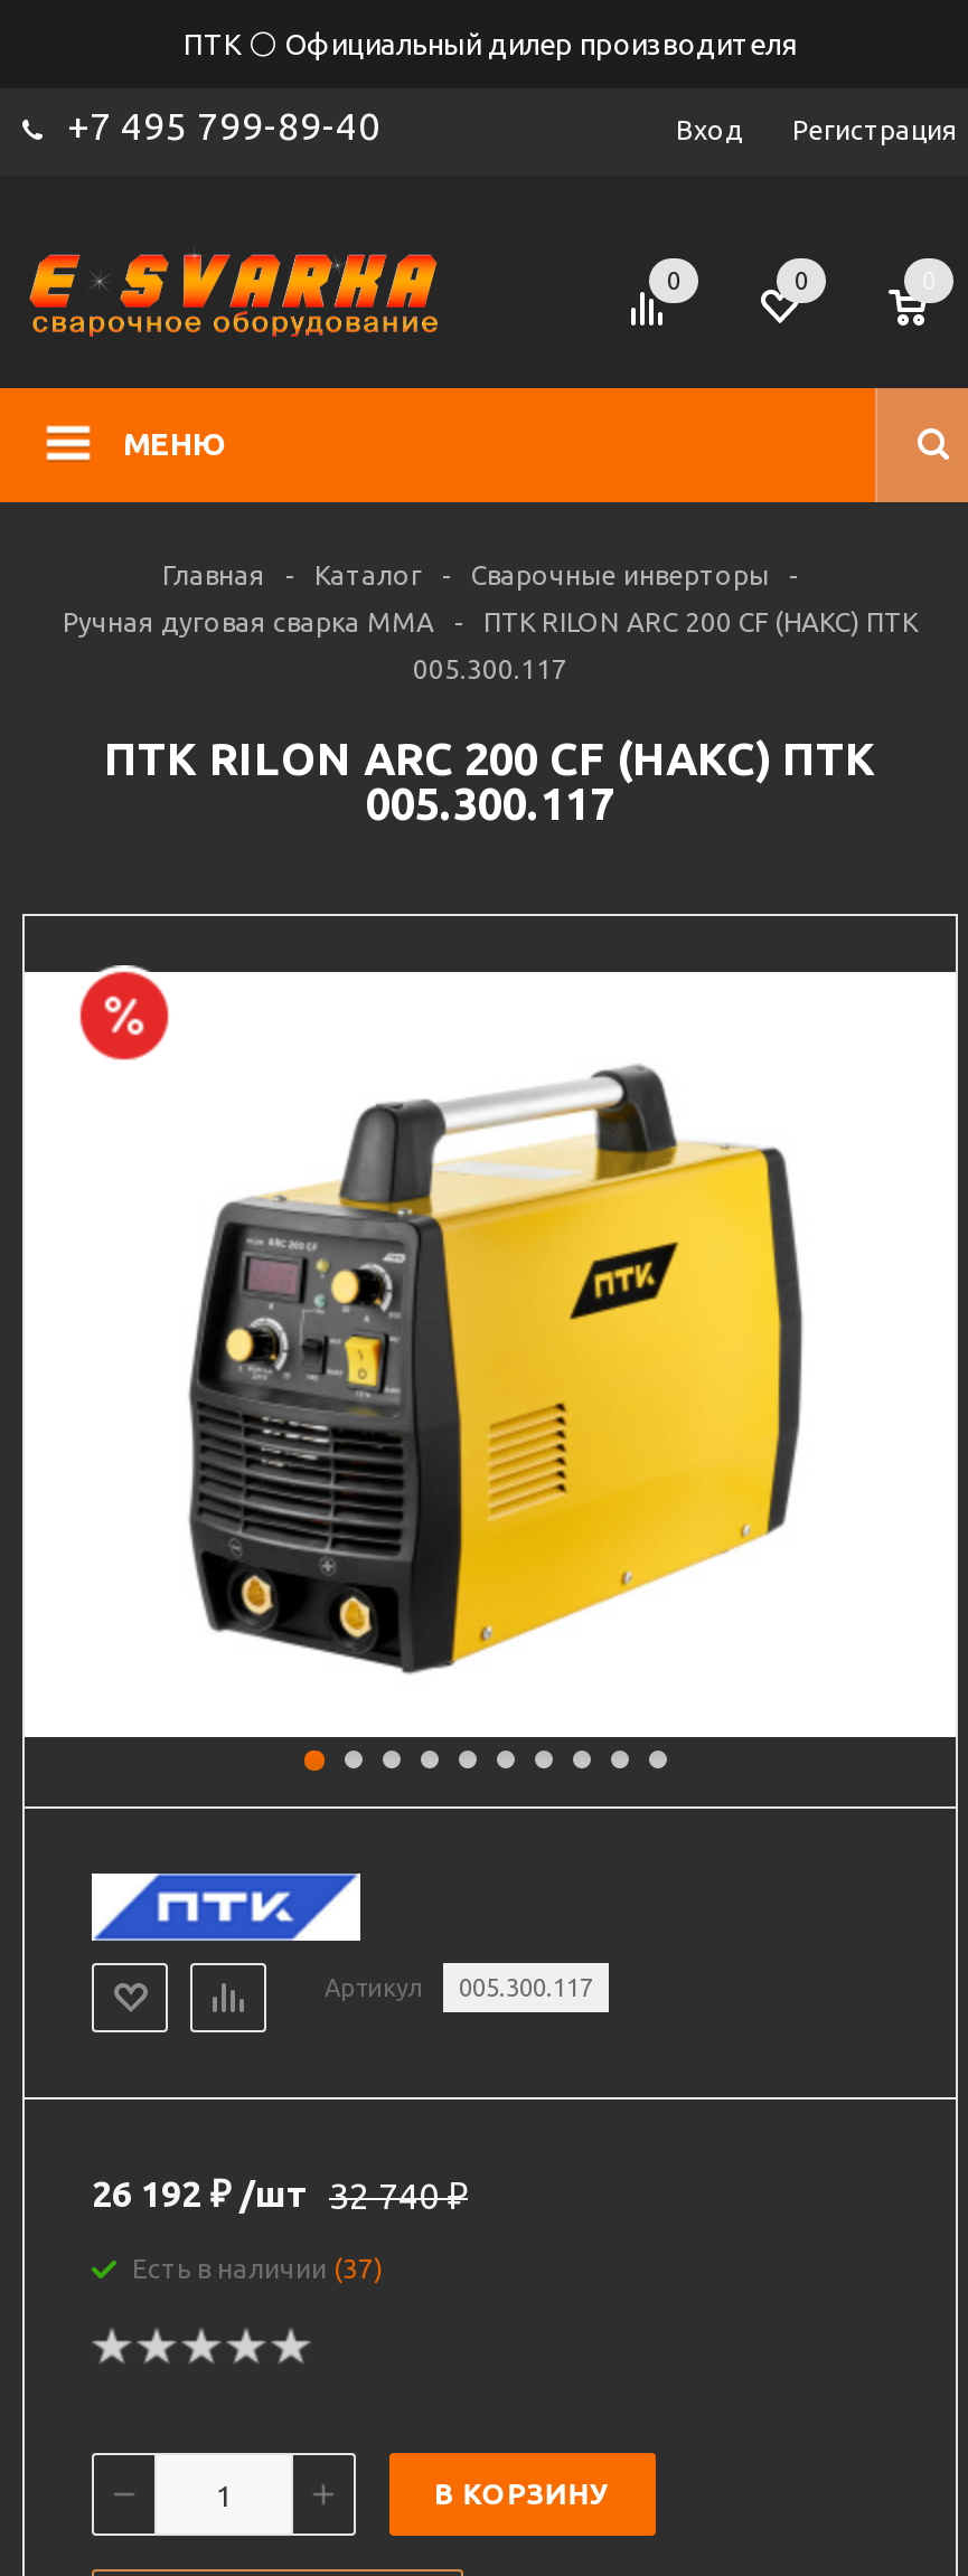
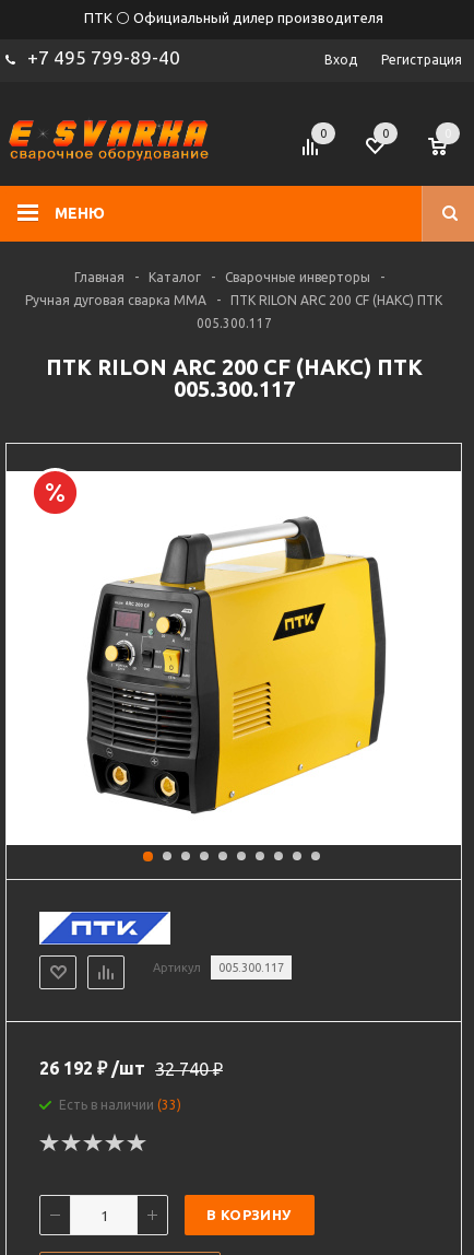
- Есть в наличии (37)
+ Есть в наличии (33)
